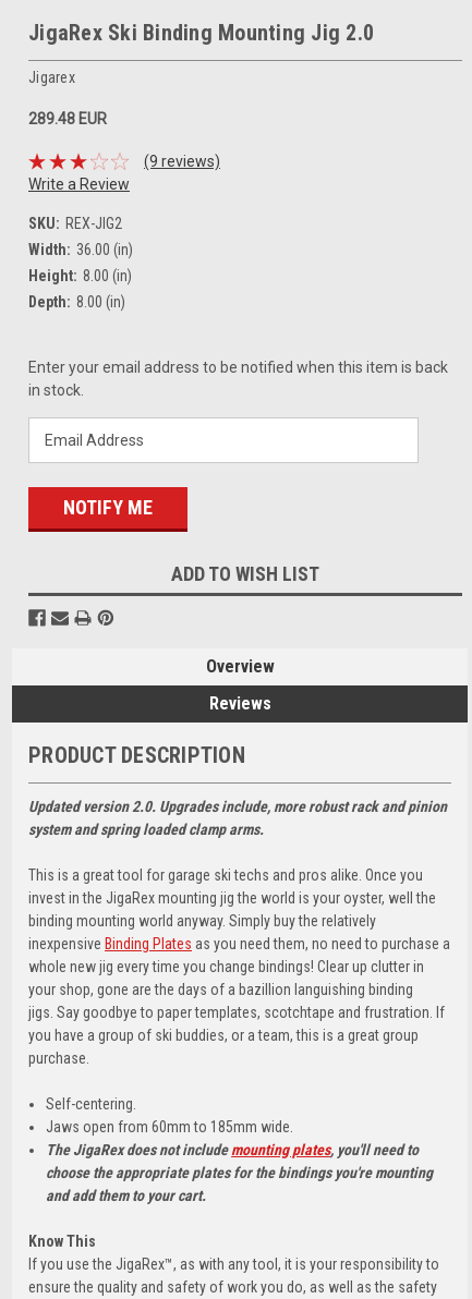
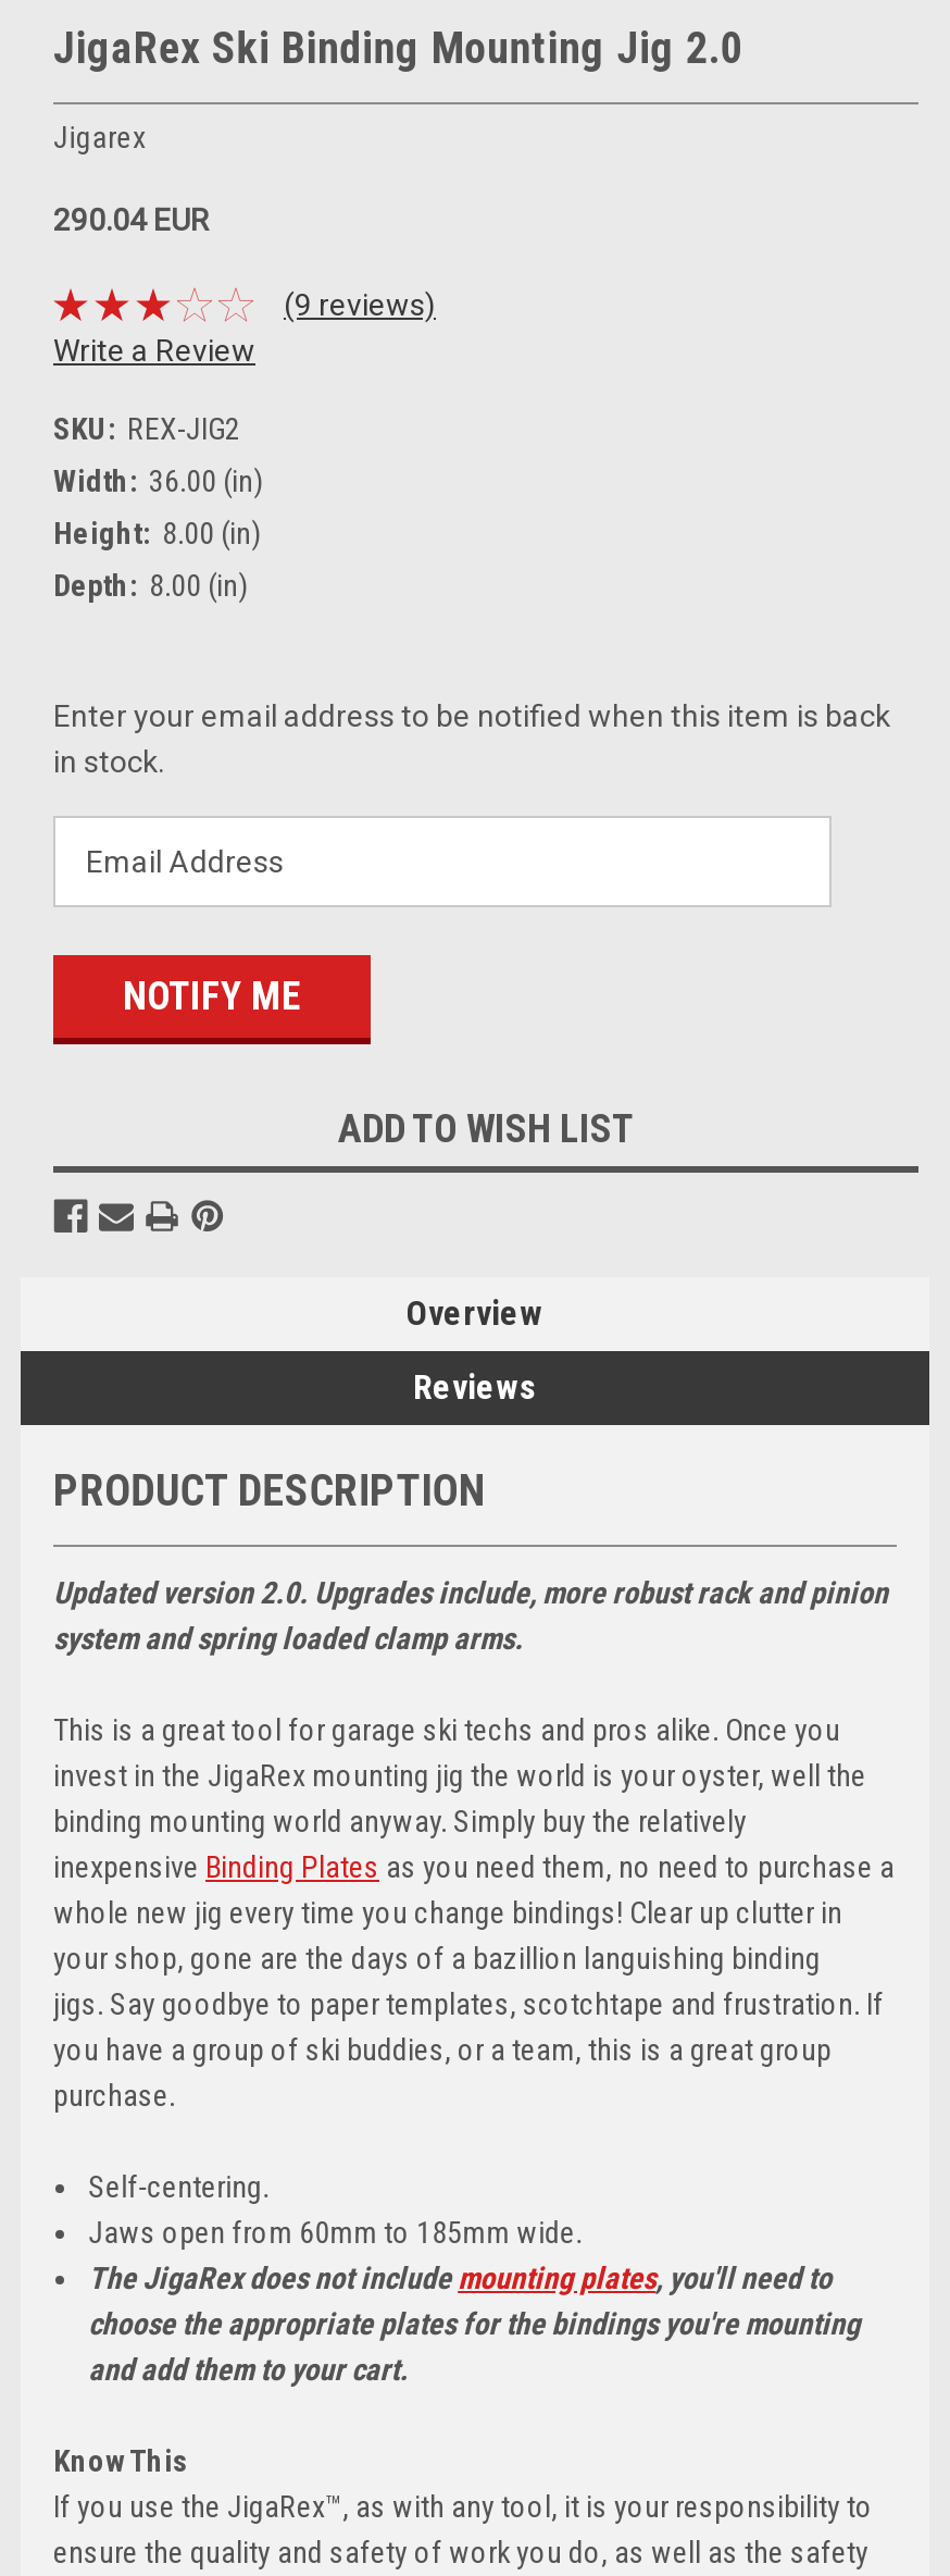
- 289.48 EUR
+ 290.04 EUR
